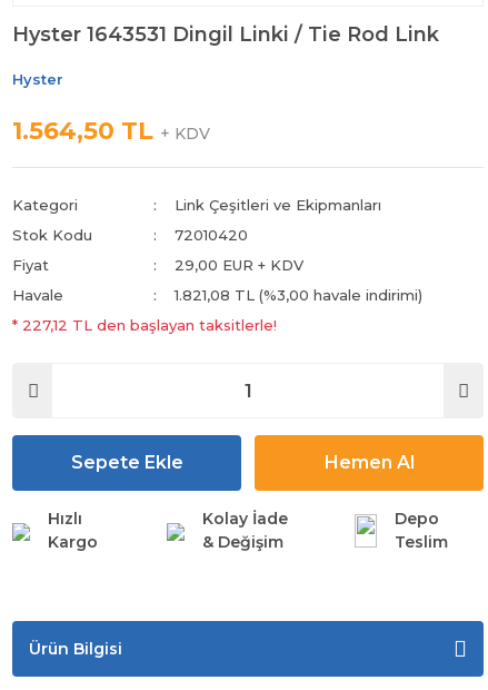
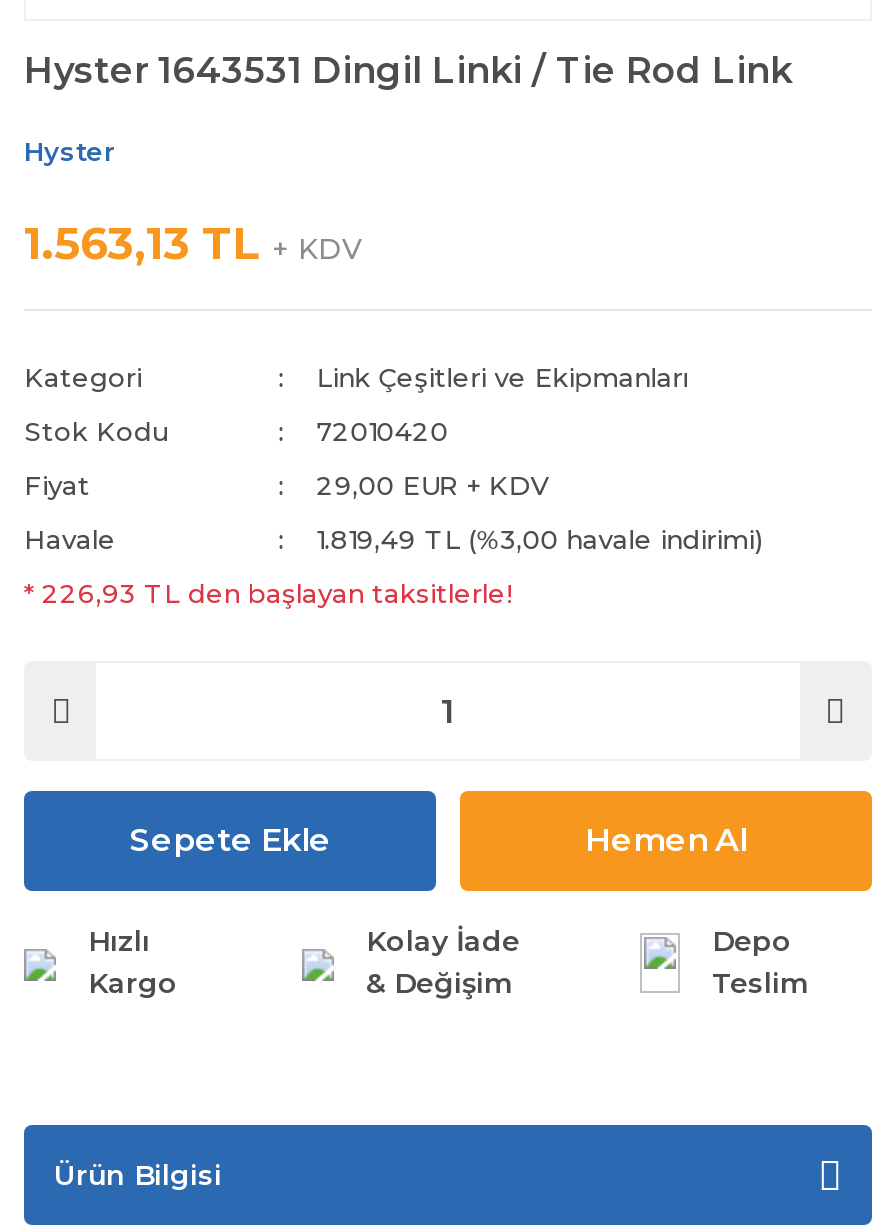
- 1.564,50 TL + KDV
+ 1.563,13 TL + KDV

- 1.821,08 TL (%3,00 havale indirimi)
+ 1.819,49 TL (%3,00 havale indirimi)

- * 227,12 TL den başlayan taksitlerle!
+ * 226,93 TL den başlayan taksitlerle!
